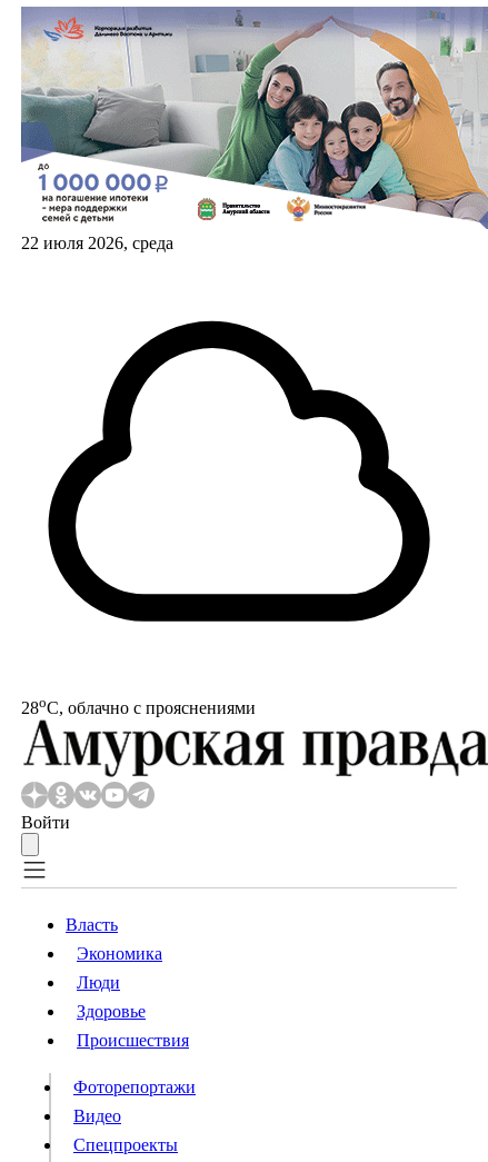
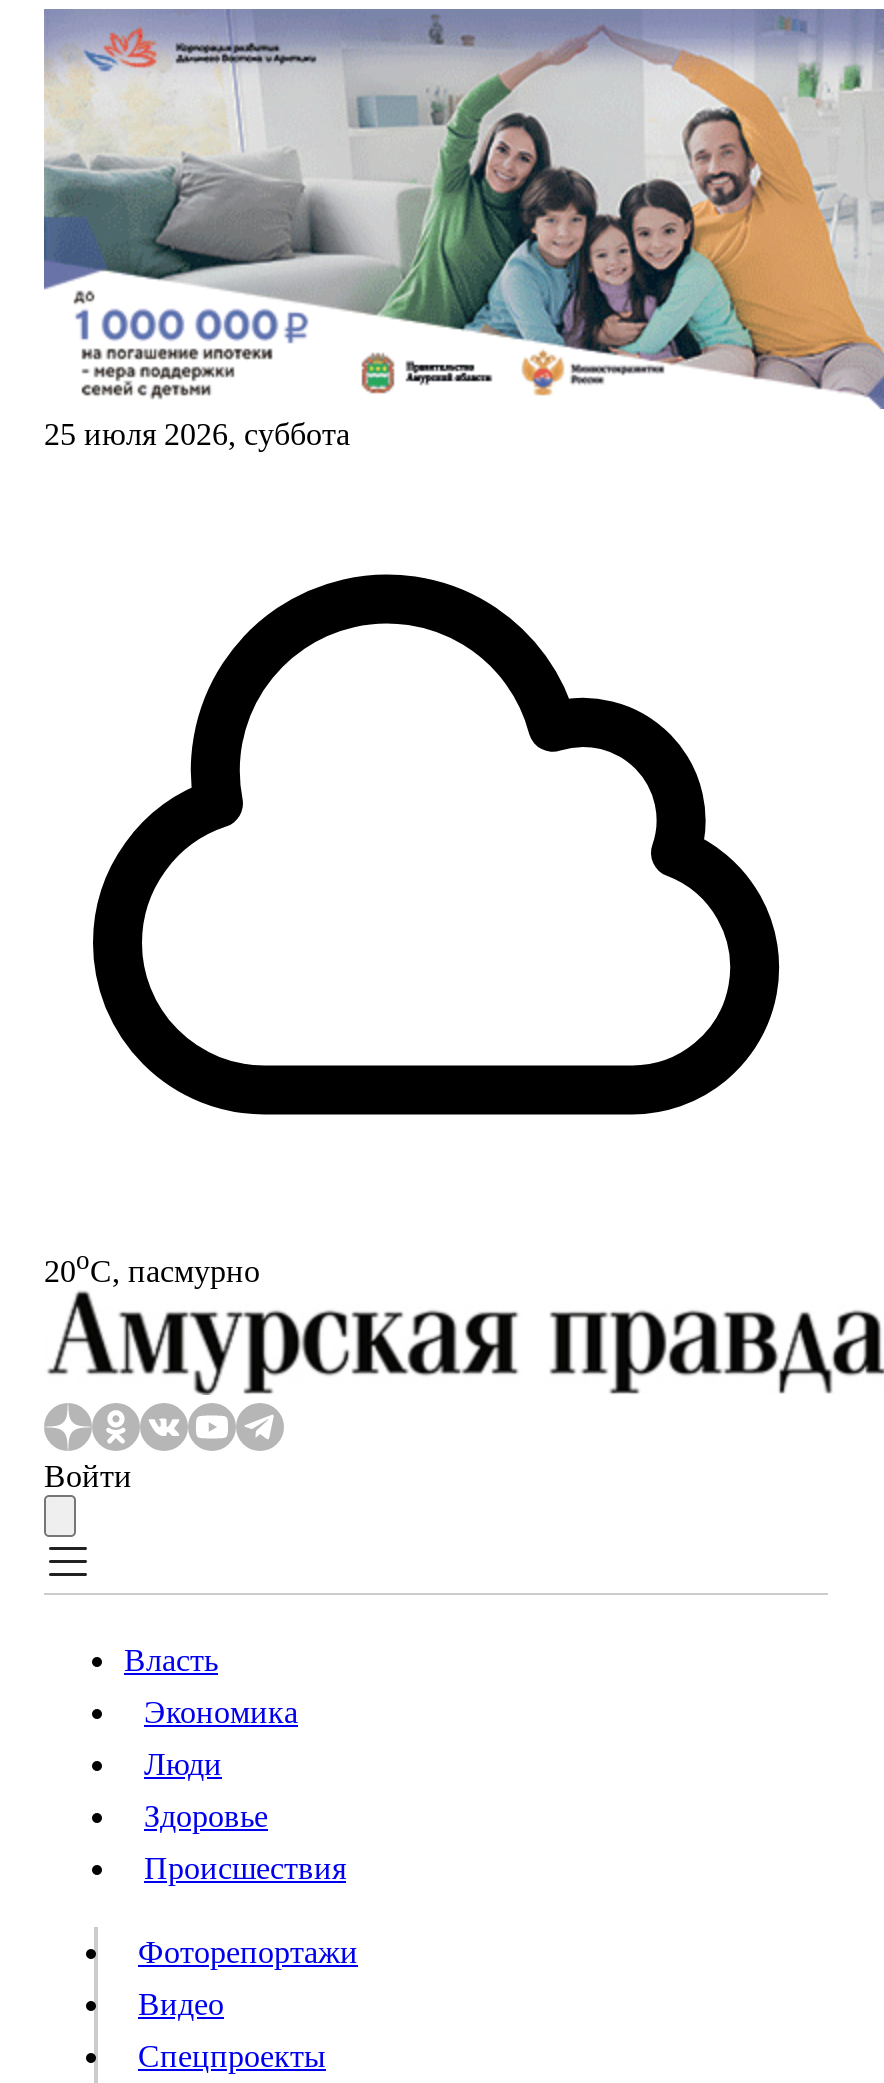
- 22 июля 2026, среда
+ 25 июля 2026, суббота

- 28oС, облачно с прояснениями
+ 20oС, пасмурно
